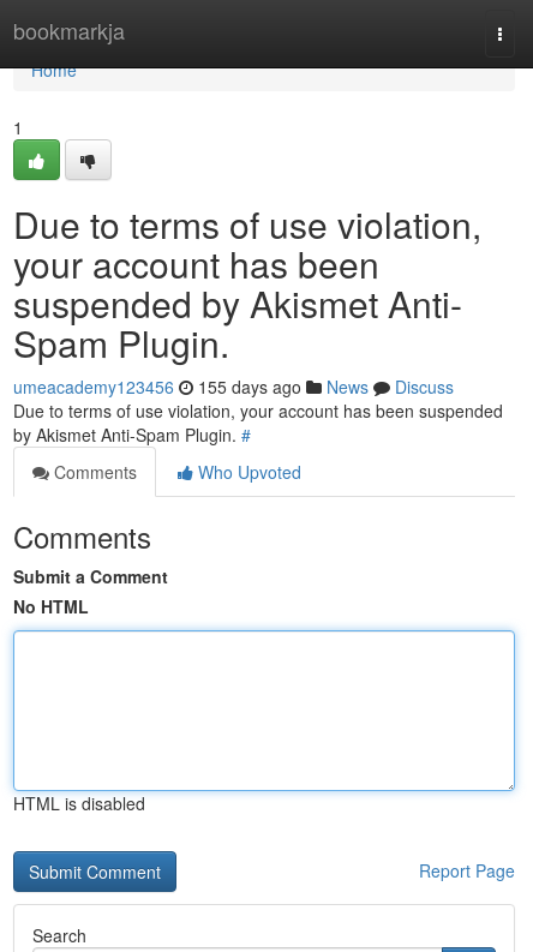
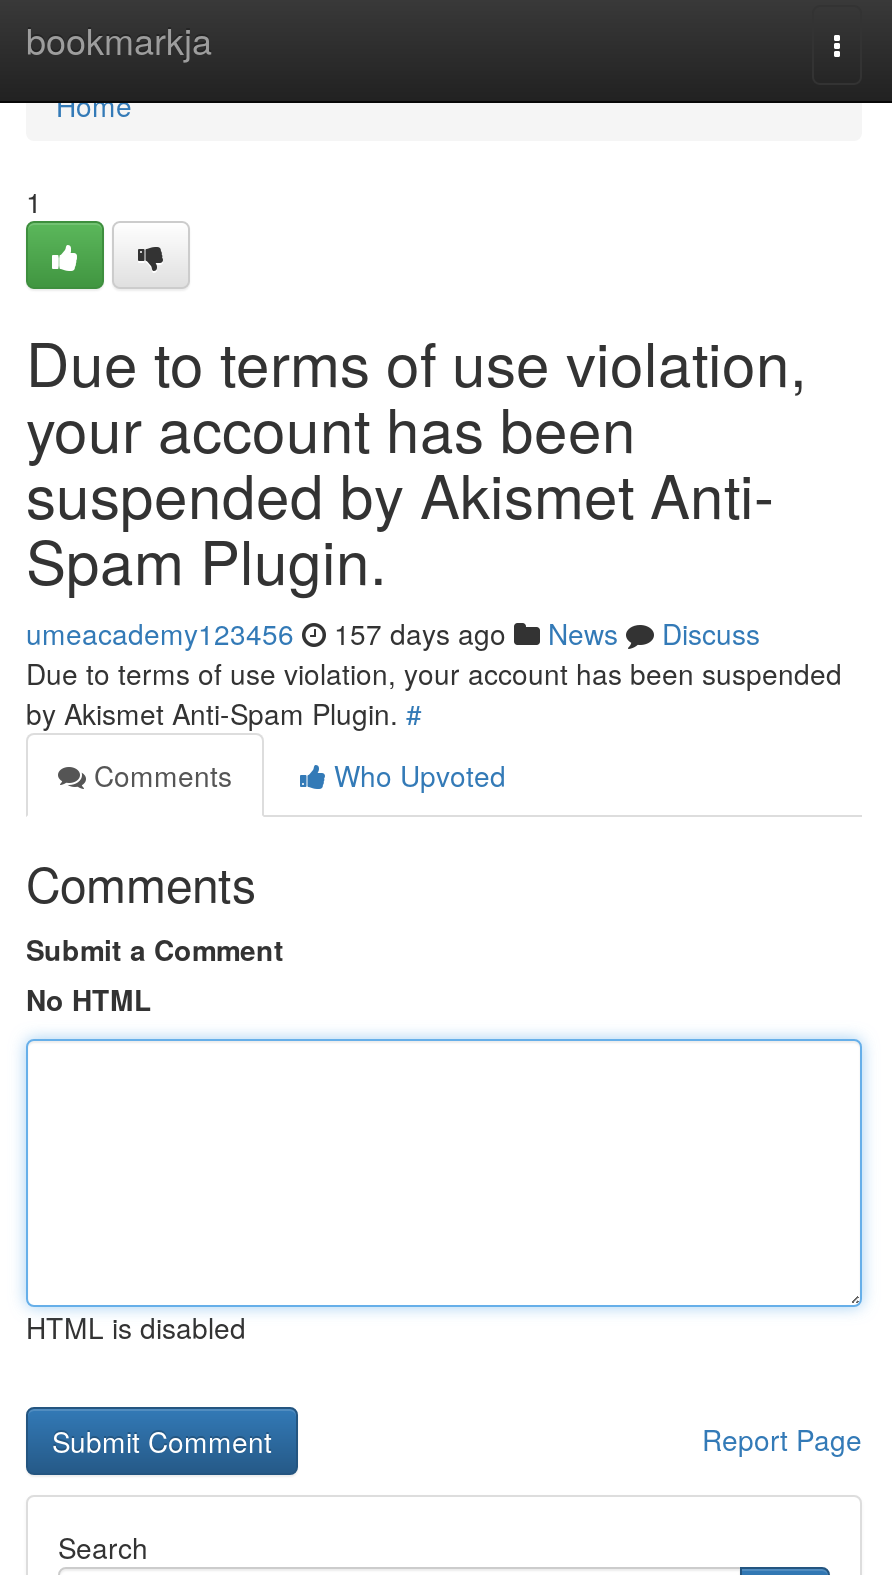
- umeacademy123456 155 days ago News Discuss
+ umeacademy123456 157 days ago News Discuss
